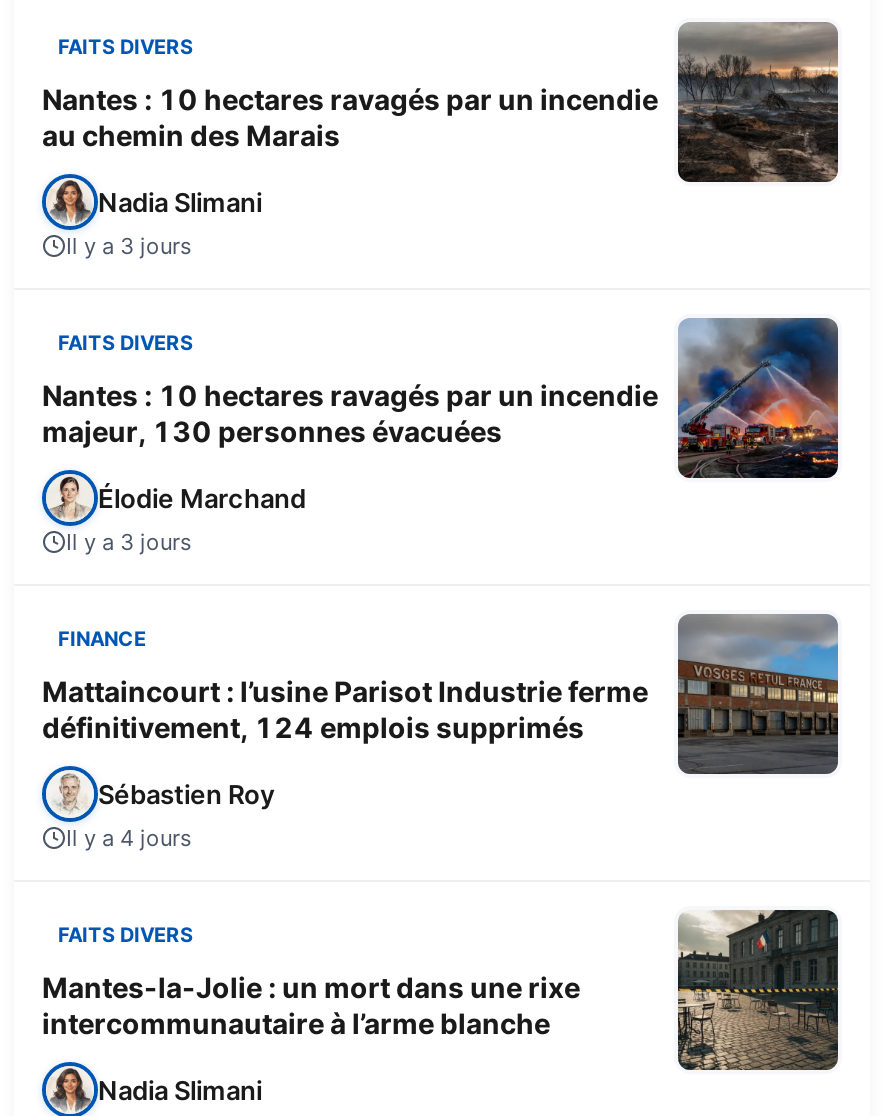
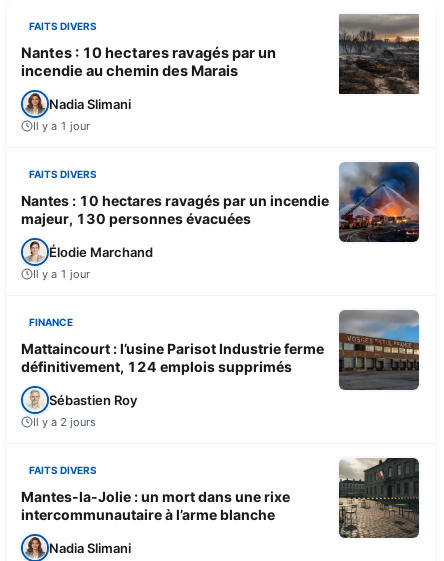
- Il y a 3 jours
+ Il y a 1 jour

- Il y a 3 jours
+ Il y a 1 jour

- Il y a 4 jours
+ Il y a 2 jours
